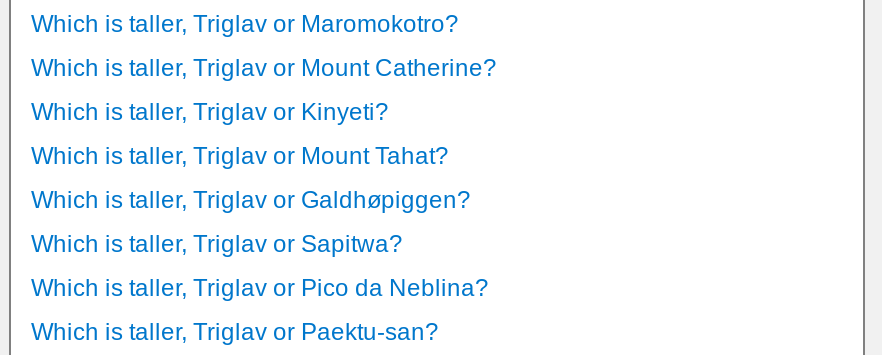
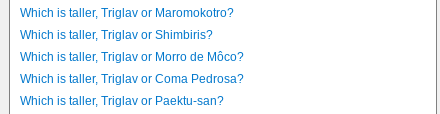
- Which is taller, Triglav or Mount Catherine?
- Which is taller, Triglav or Kinyeti?
- Which is taller, Triglav or Mount Tahat?
- Which is taller, Triglav or Galdhøpiggen?
- Which is taller, Triglav or Sapitwa?
- Which is taller, Triglav or Pico da Neblina?
+ Which is taller, Triglav or Shimbiris?
+ Which is taller, Triglav or Morro de Môco?
+ Which is taller, Triglav or Coma Pedrosa?
